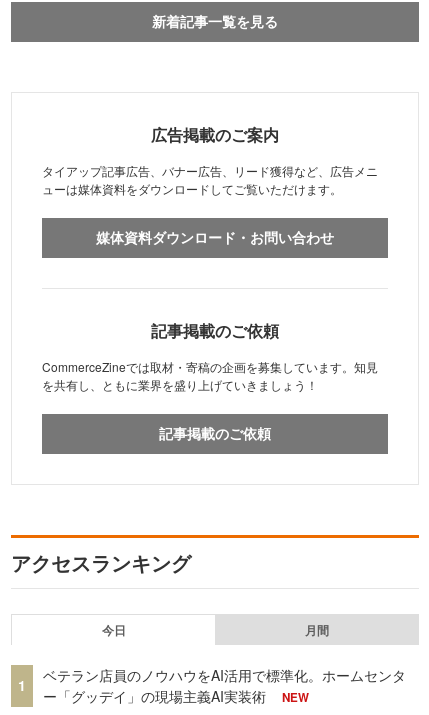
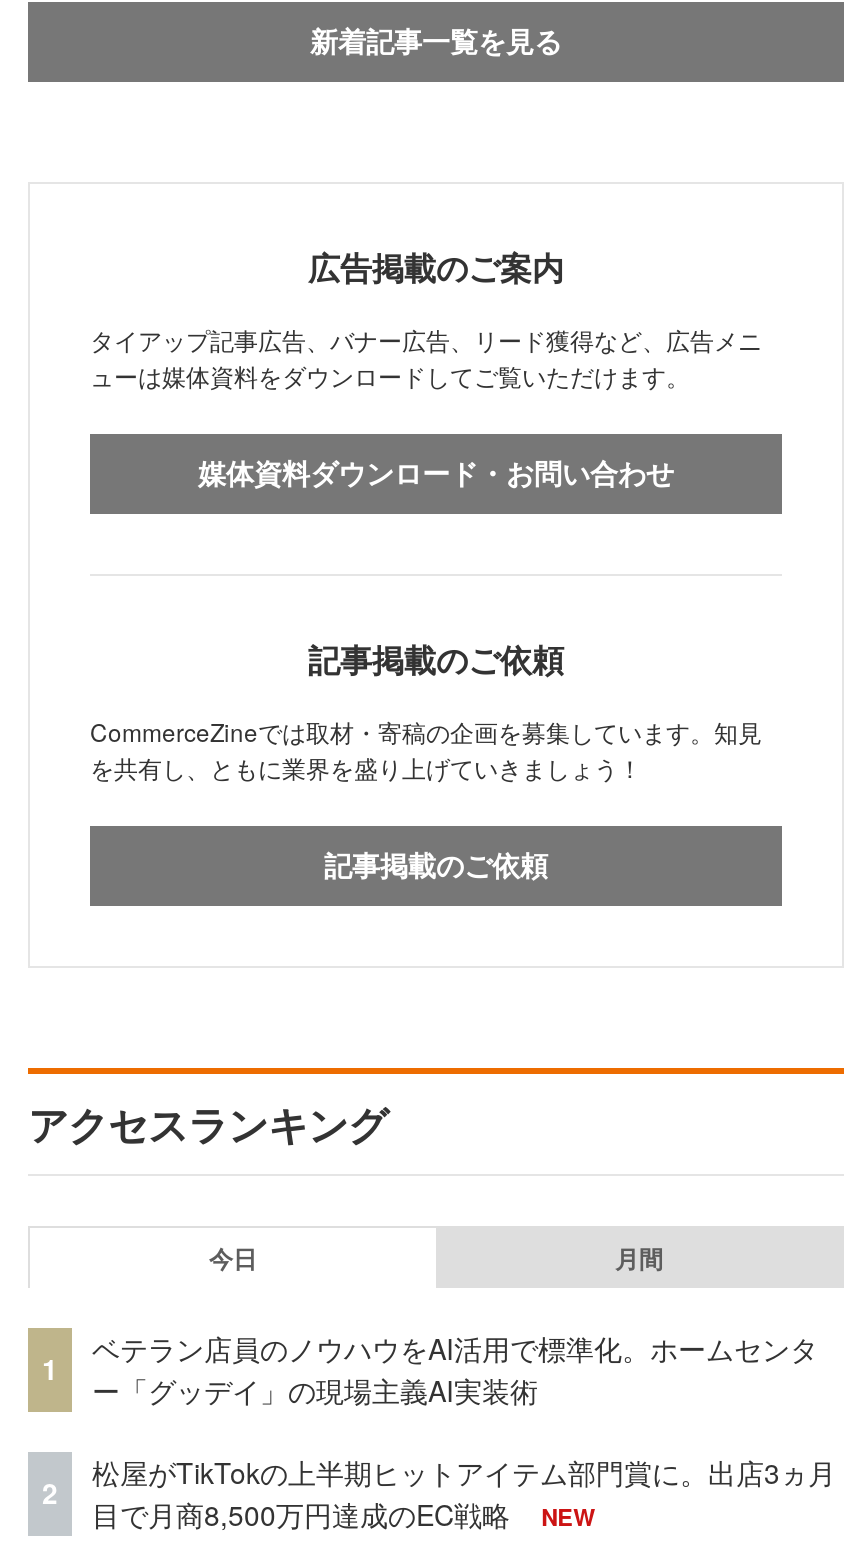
+ 2

+ 松屋がTikTokの上半期ヒットアイテム部門賞に。出店3ヵ月
+ 目で月商8,500万円達成のEC戦略
